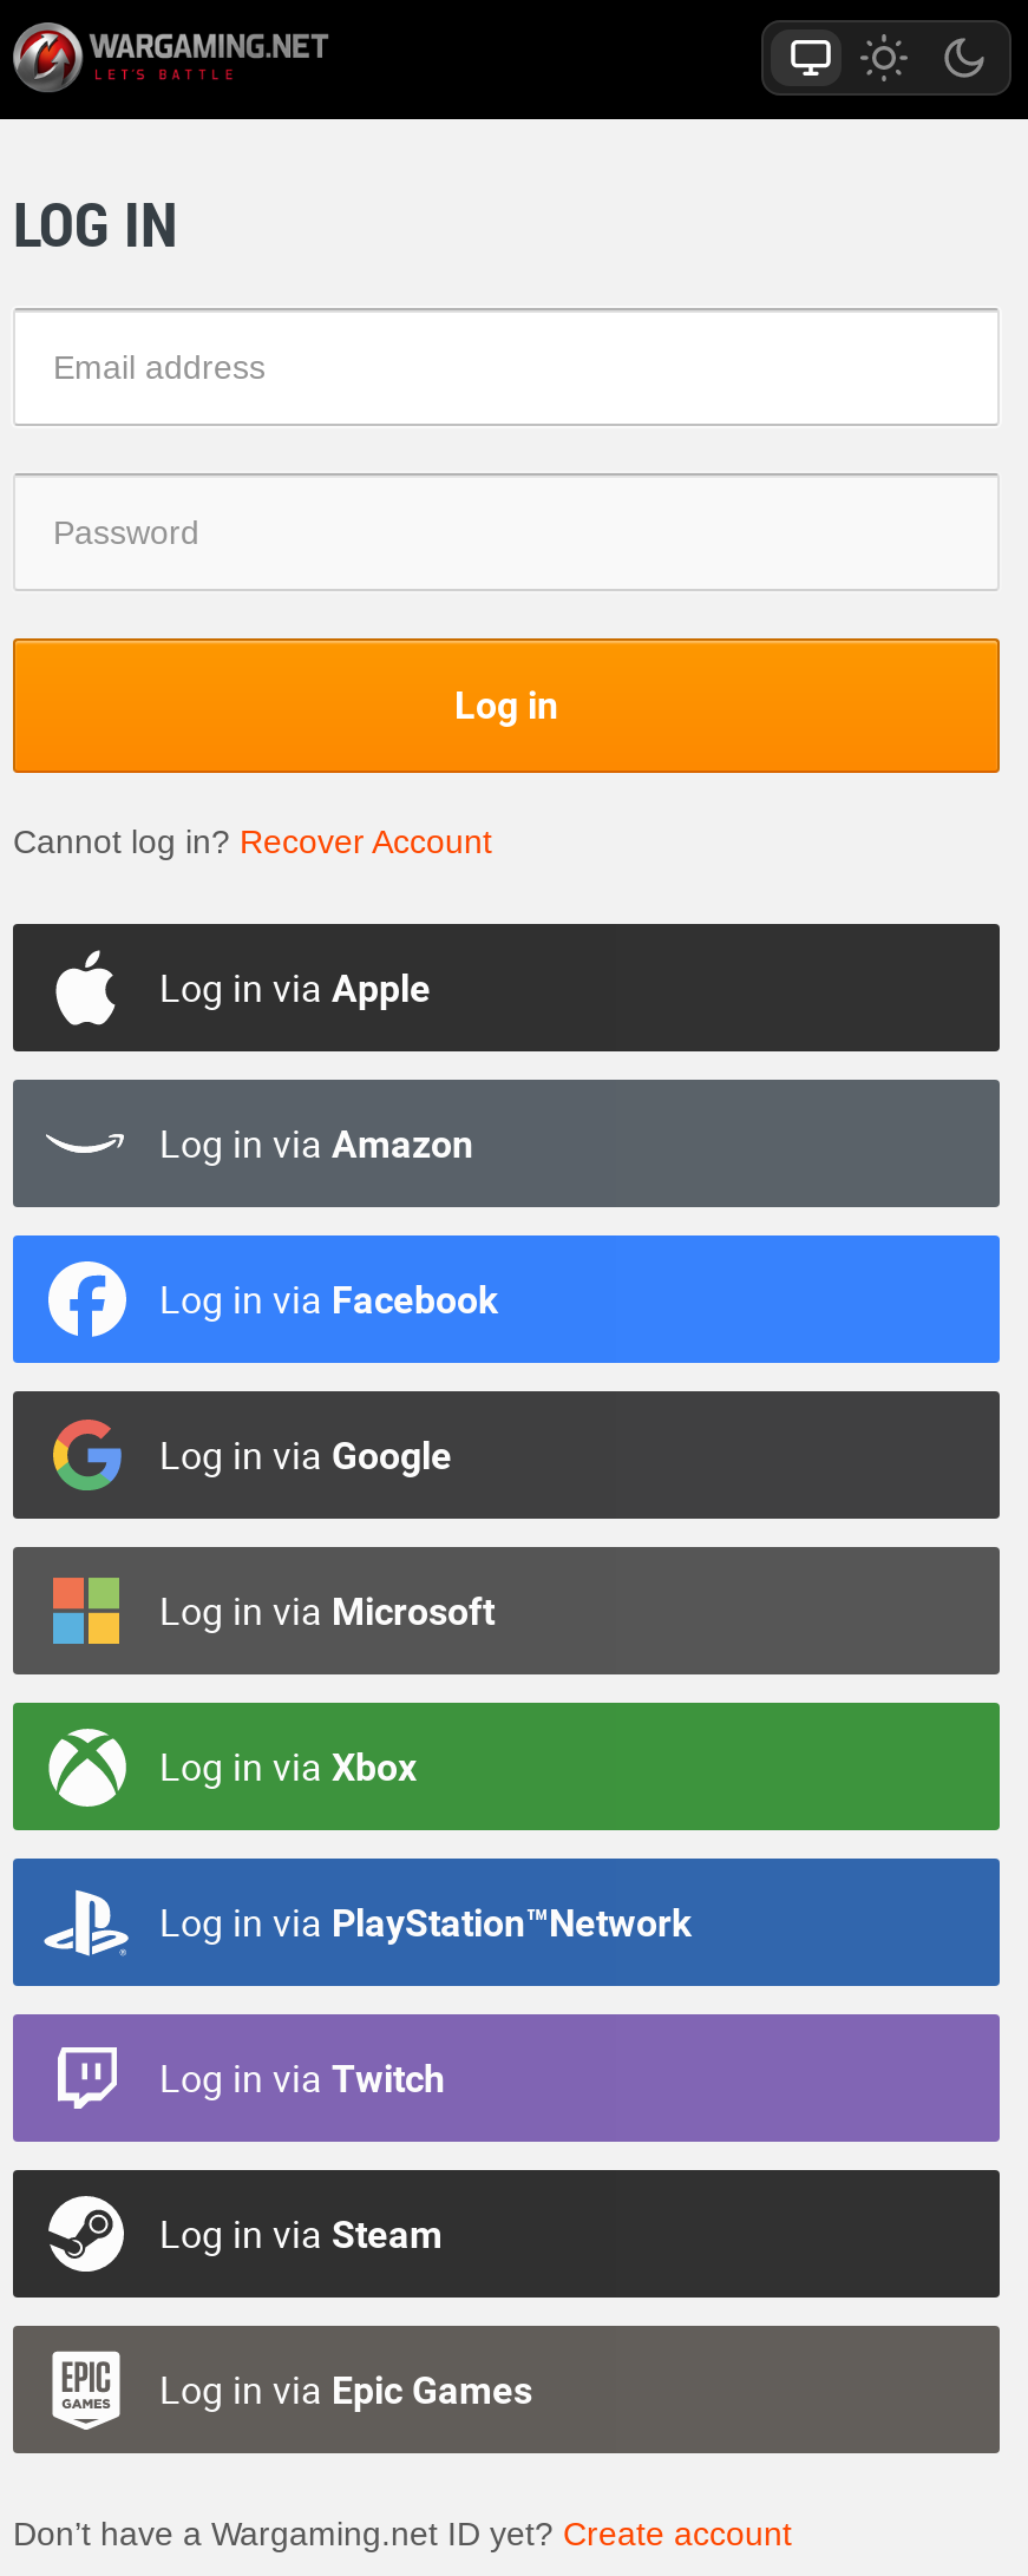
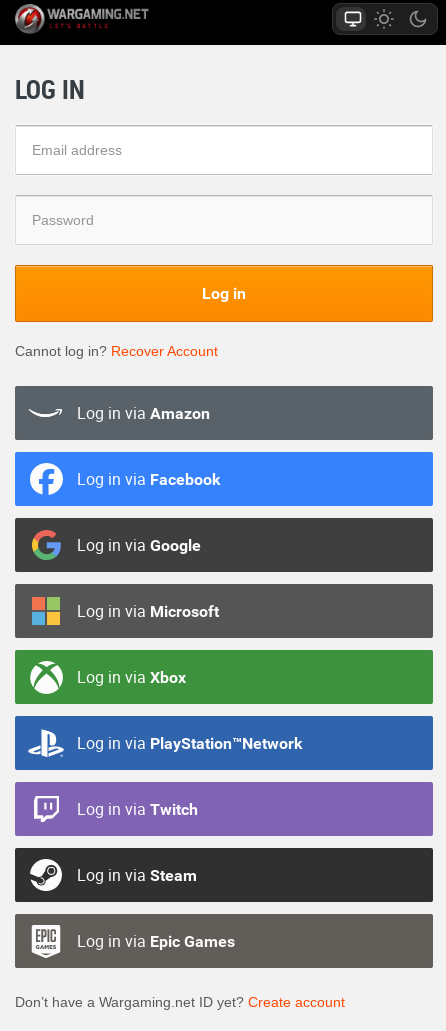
- Log in via Apple
